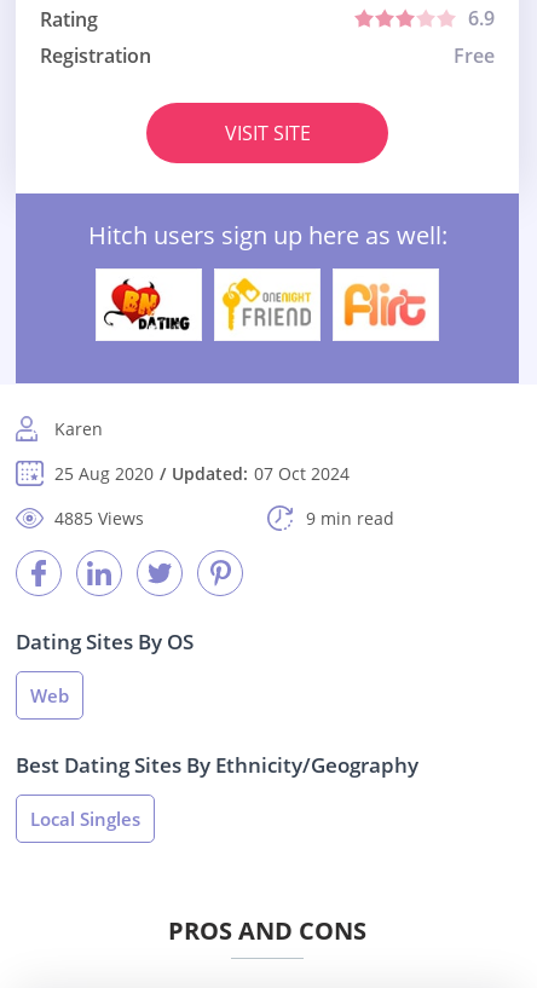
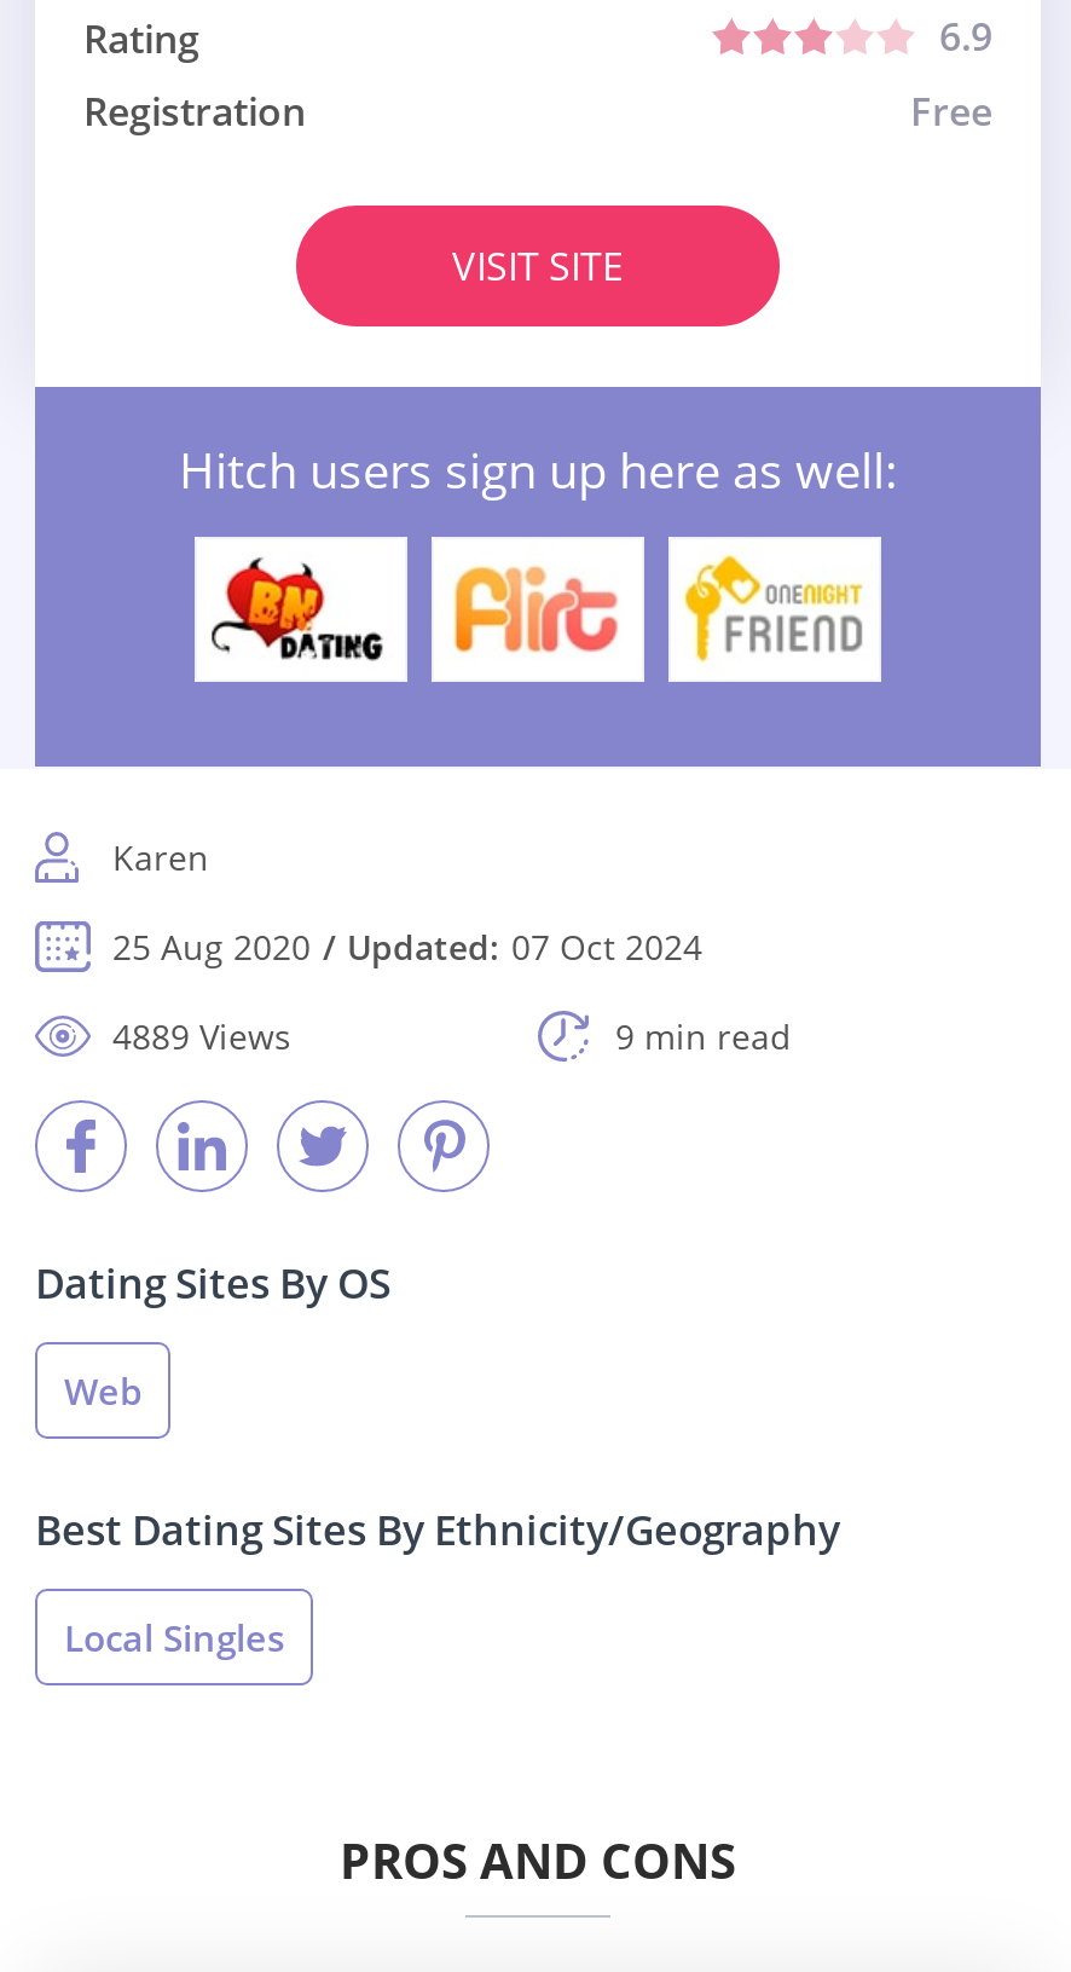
- [image]
+ [image]

- [image]
+ [image]

- 4885 Views
+ 4889 Views
